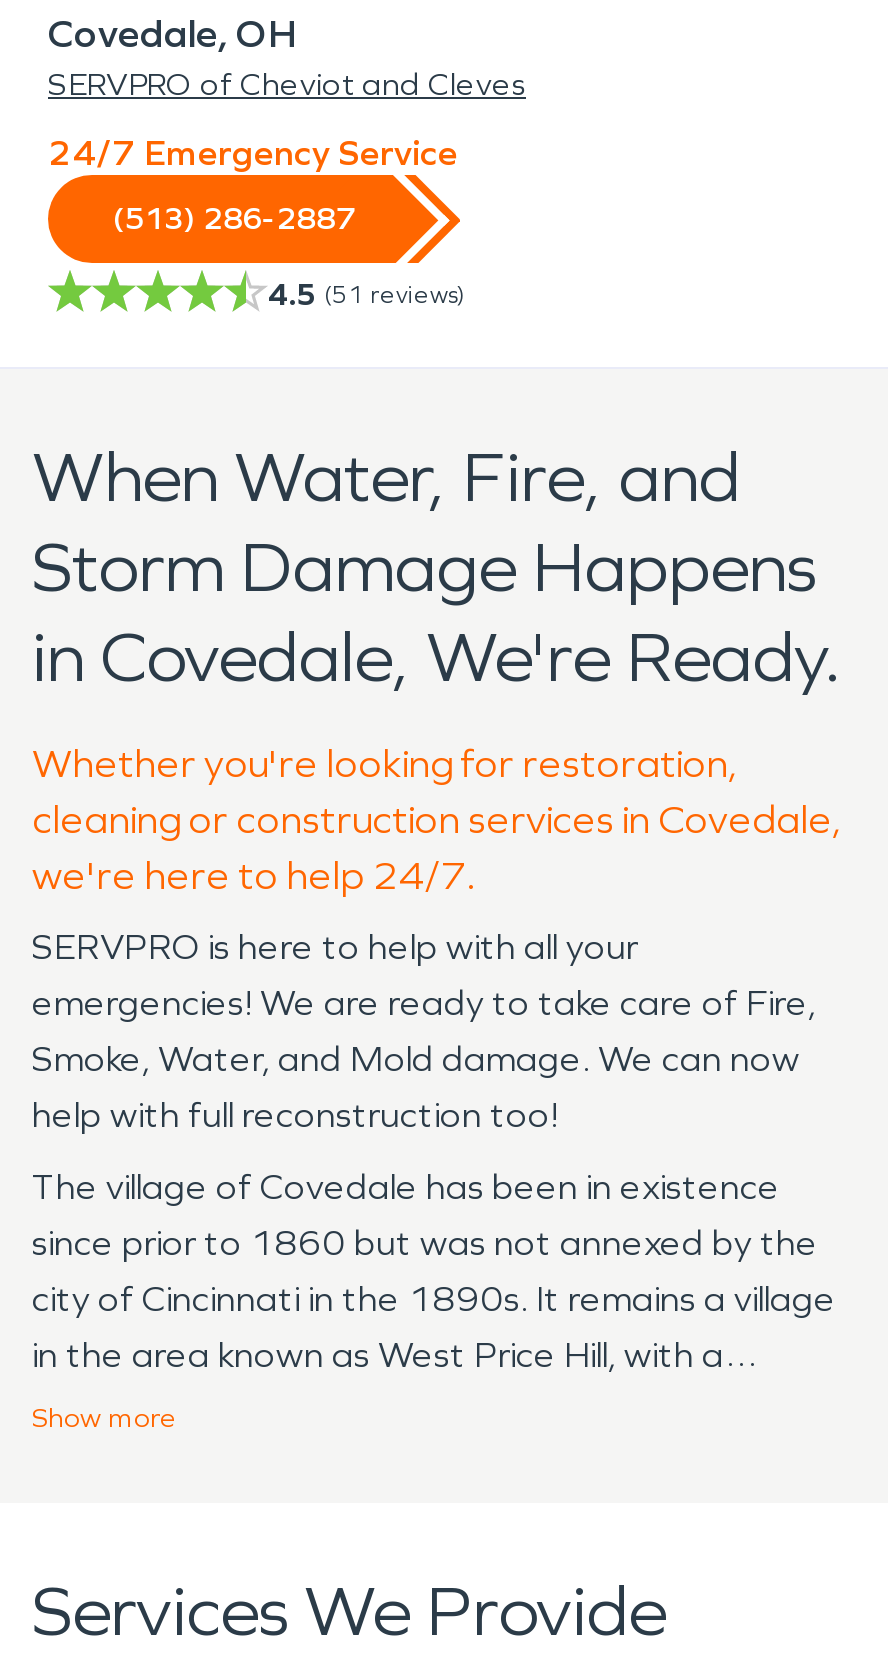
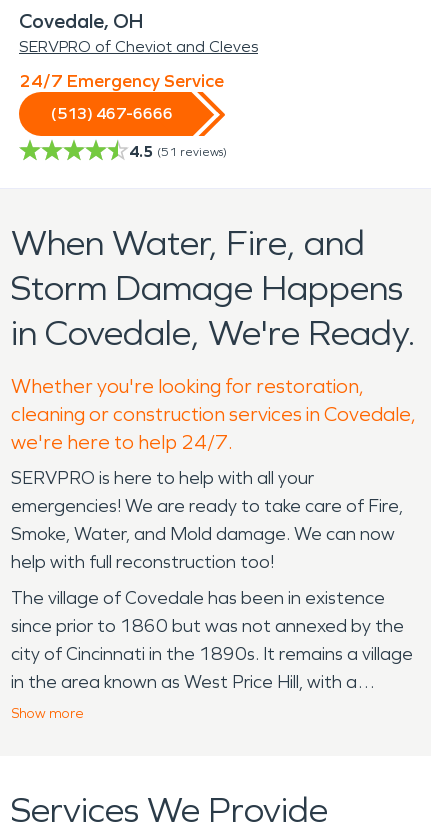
- (513) 286-2887
+ (513) 467-6666
